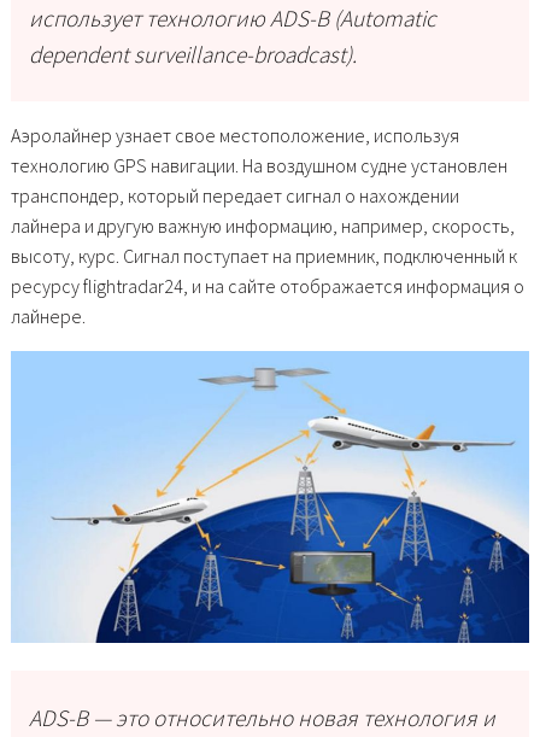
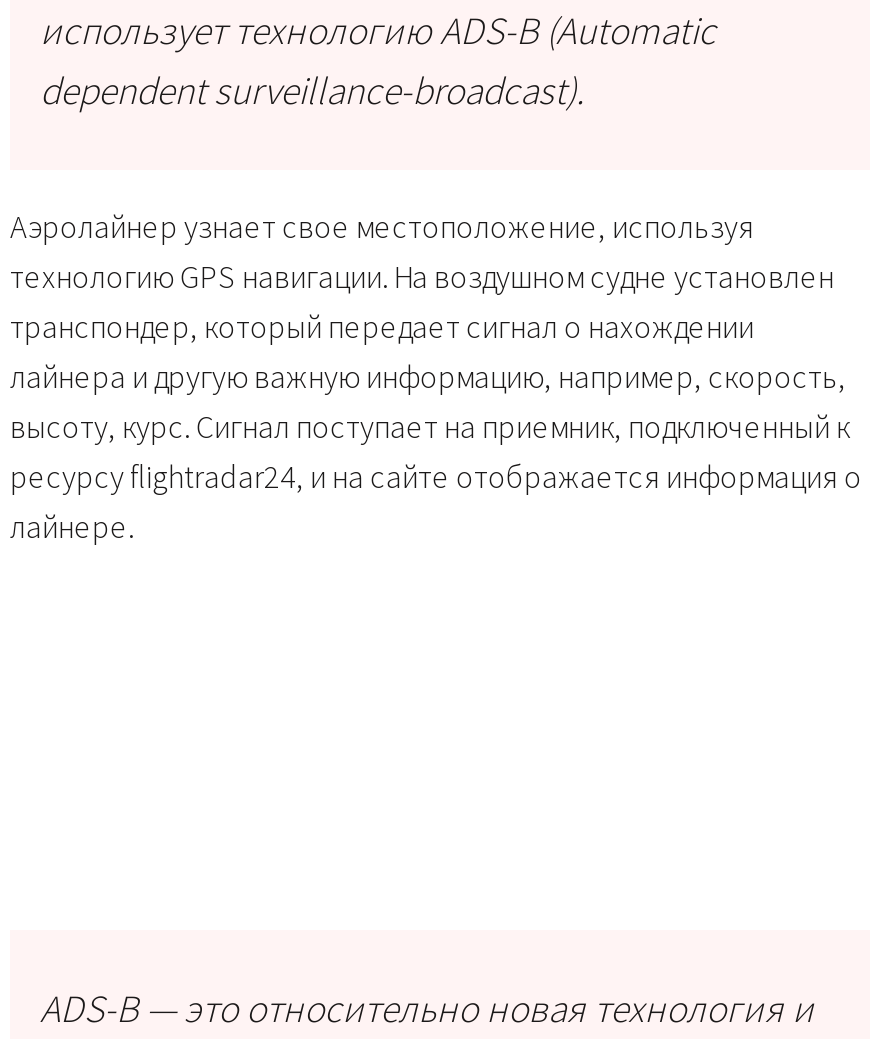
- [image]
